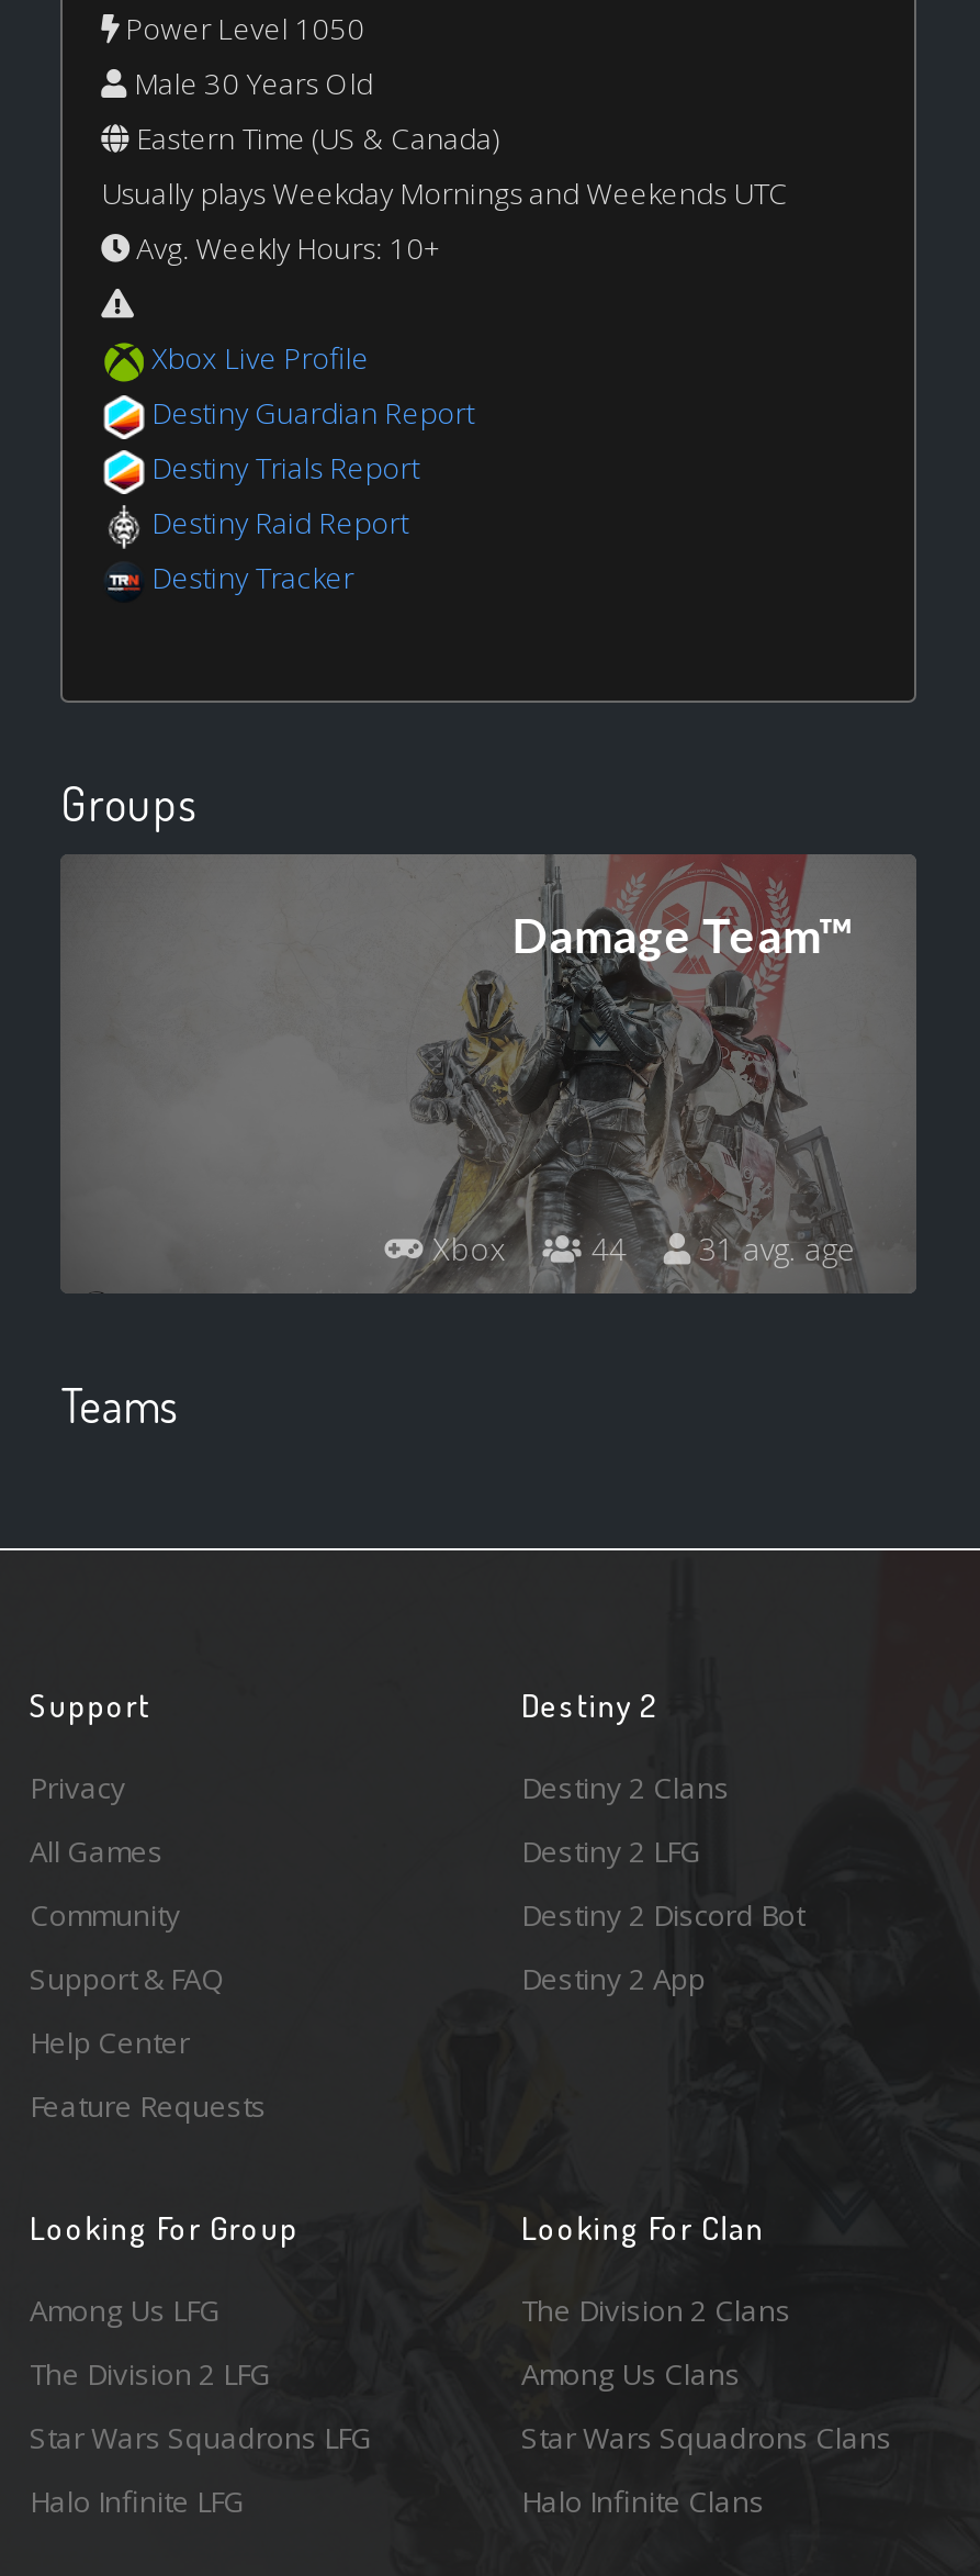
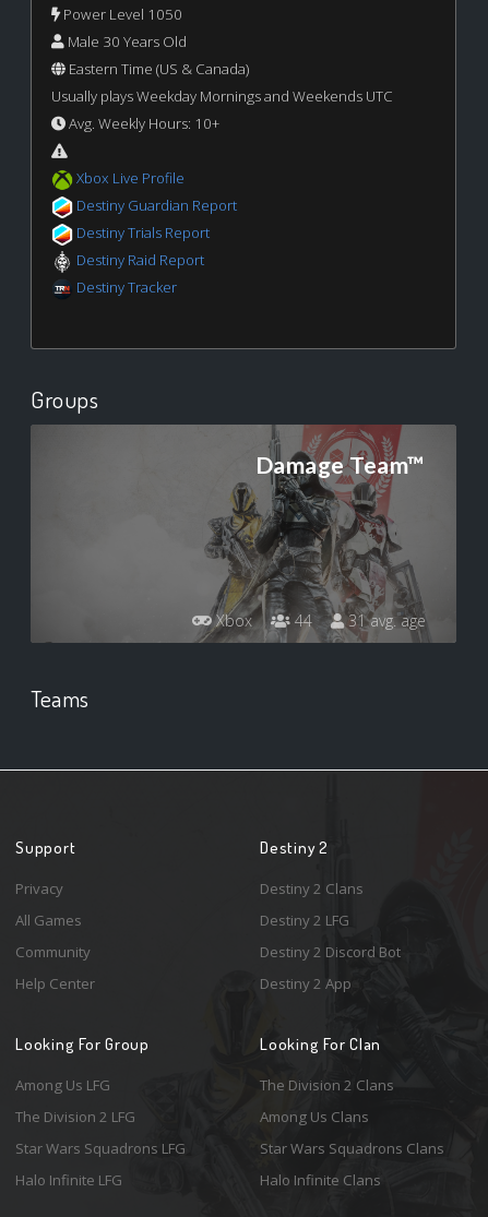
- Support & FAQ

- Feature Requests
